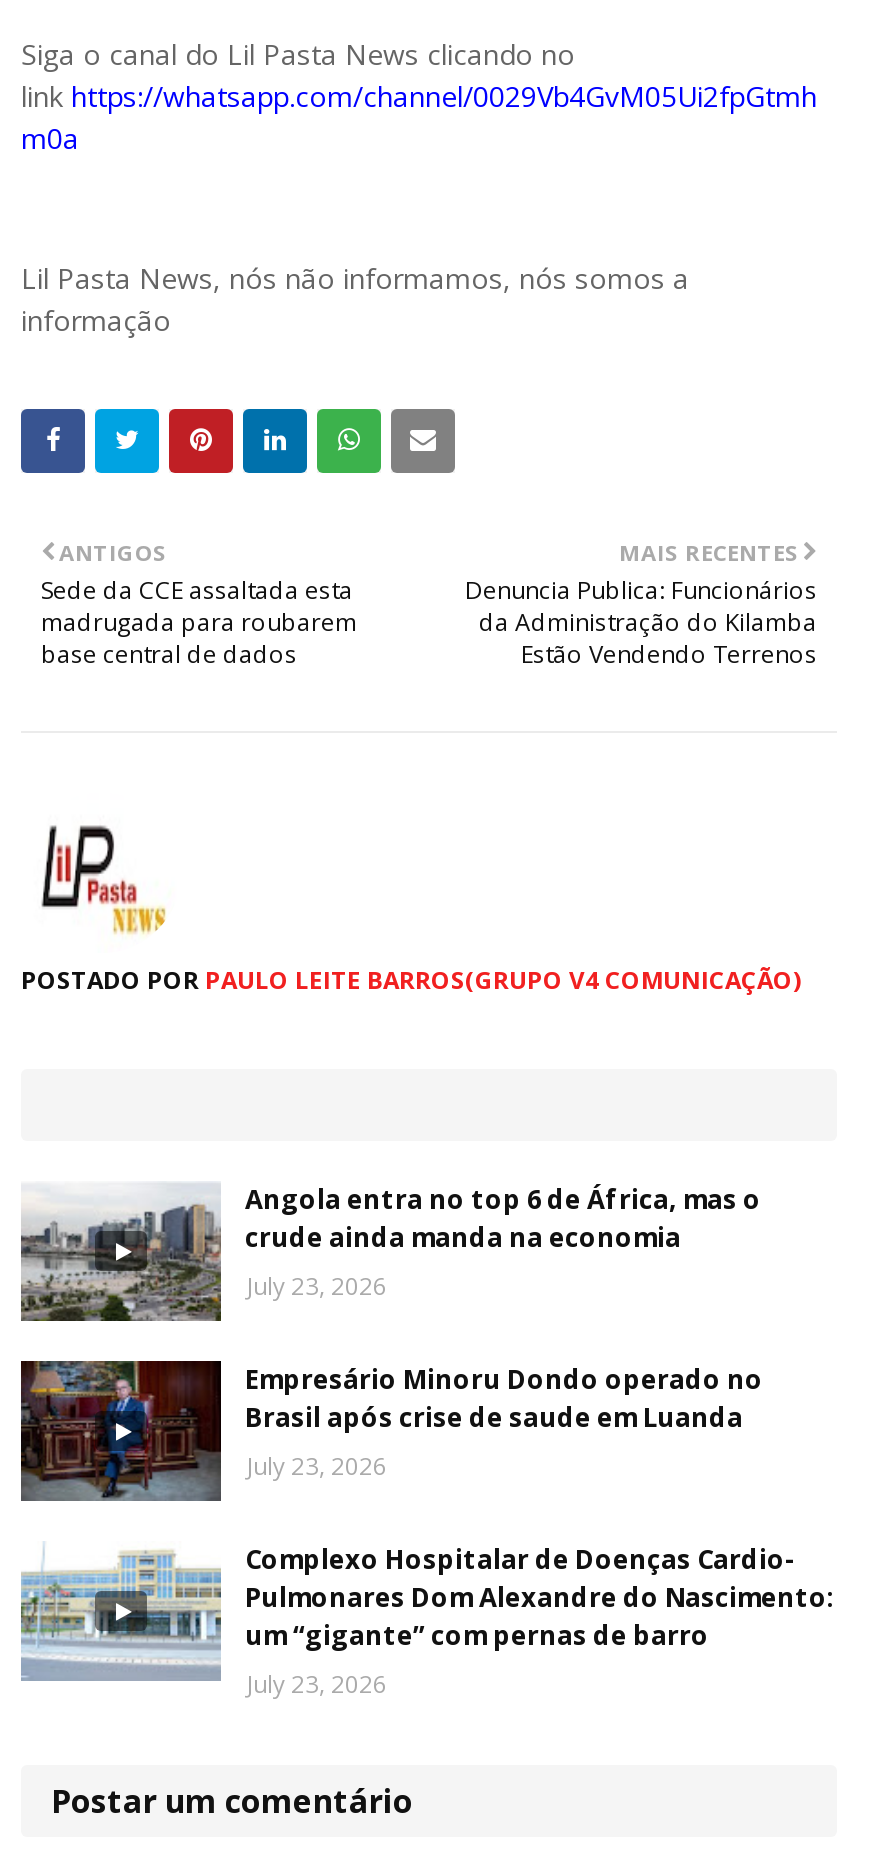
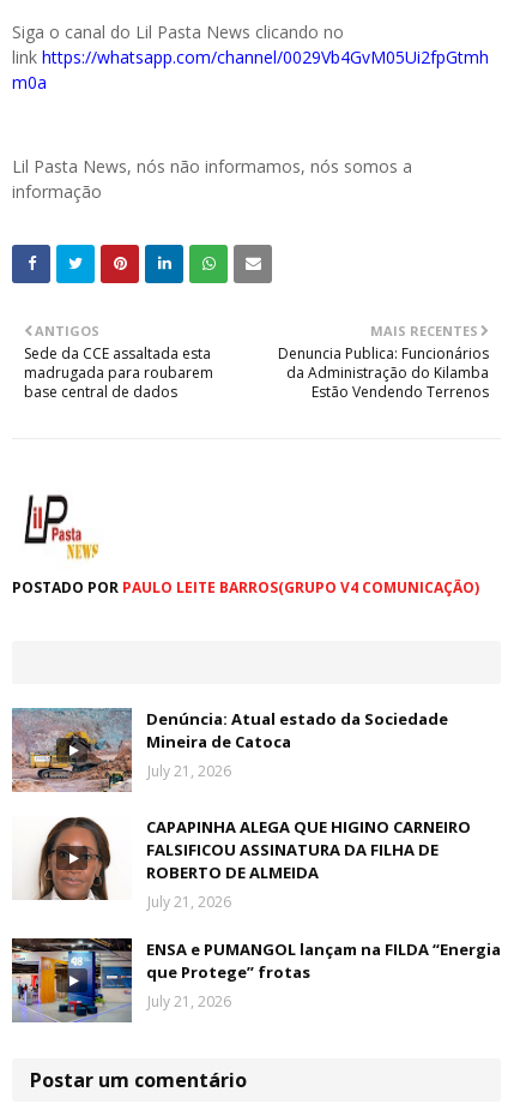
- [image]
- Angola entra no top 6 de África, mas o
- crude ainda manda na economia
- July 23, 2026
+ [image]
+ Denúncia: Atual estado da Sociedade
+ Mineira de Catoca
+ July 21, 2026

- [image]
- Empresário Minoru Dondo operado no
- Brasil após crise de saude em Luanda
- July 23, 2026
+ [image]
+ CAPAPINHA ALEGA QUE HIGINO CARNEIRO
+ FALSIFICOU ASSINATURA DA FILHA DE
+ ROBERTO DE ALMEIDA
+ July 21, 2026

- [image]
- Complexo Hospitalar de Doenças Cardio-
- Pulmonares Dom Alexandre do Nascimento:
- um “gigante” com pernas de barro
- July 23, 2026
+ [image]
+ ENSA e PUMANGOL lançam na FILDA “Energia
+ que Protege” frotas
+ July 21, 2026
